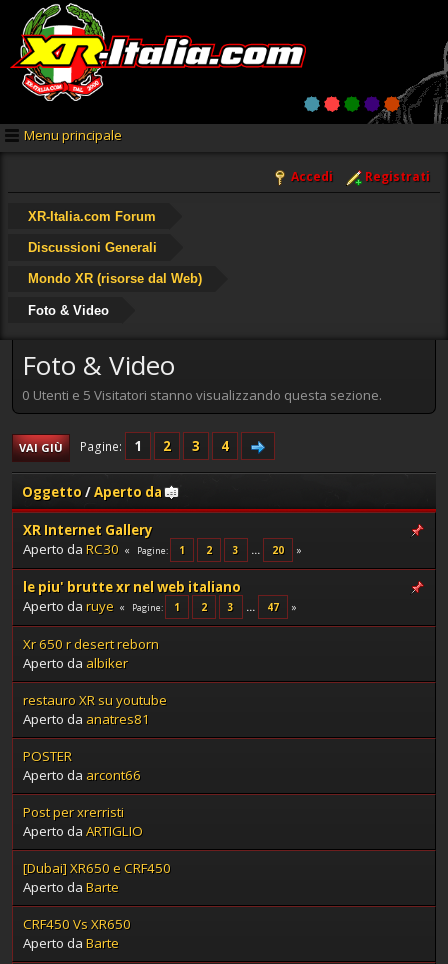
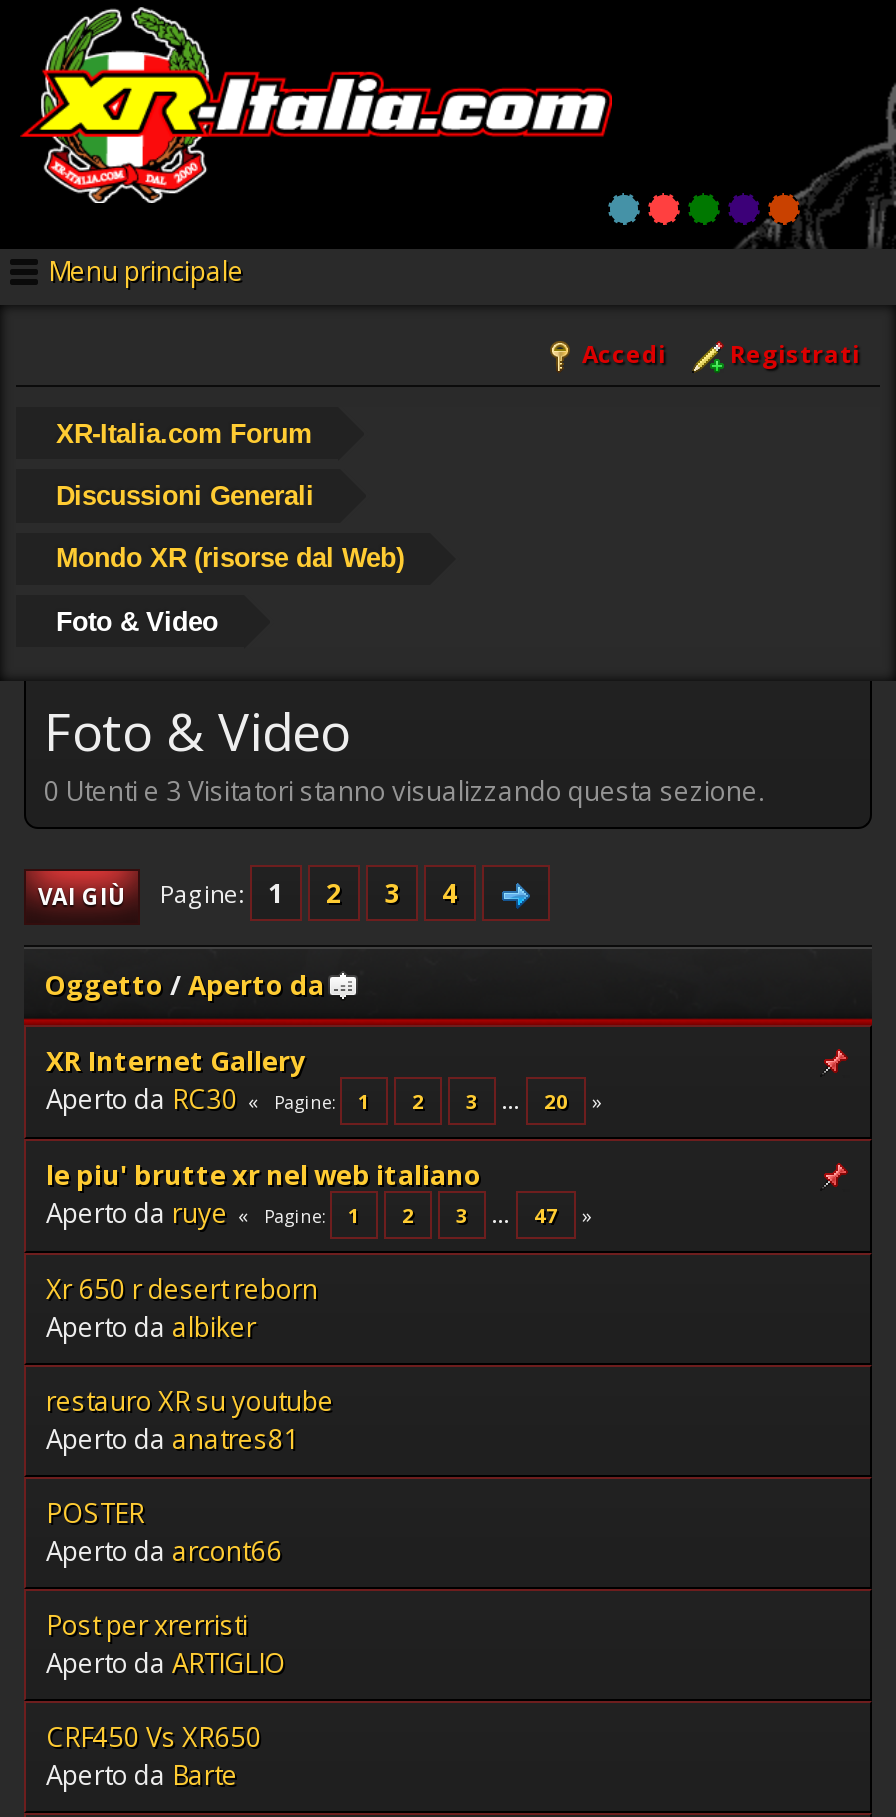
- 0 Utenti e 5 Visitatori stanno visualizzando questa sezione.
+ 0 Utenti e 3 Visitatori stanno visualizzando questa sezione.

- [Dubai] XR650 e CRF450
- Aperto da Barte
